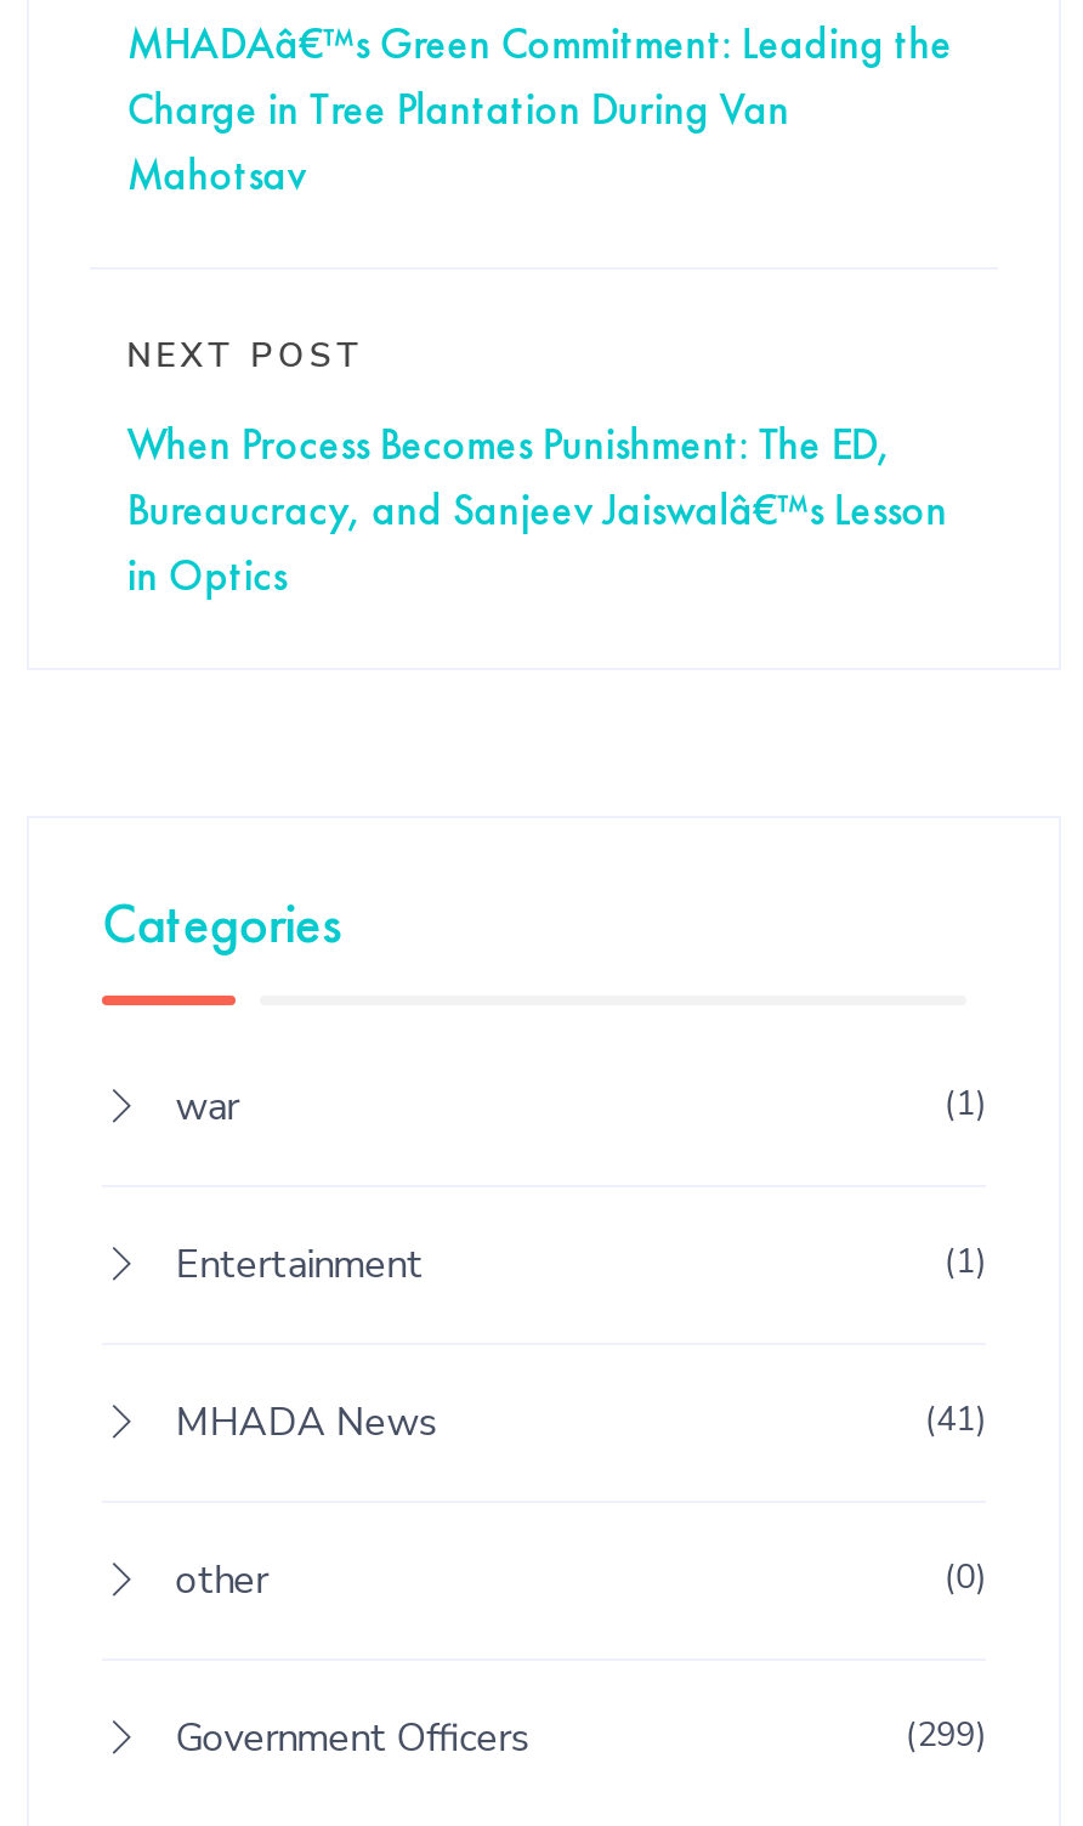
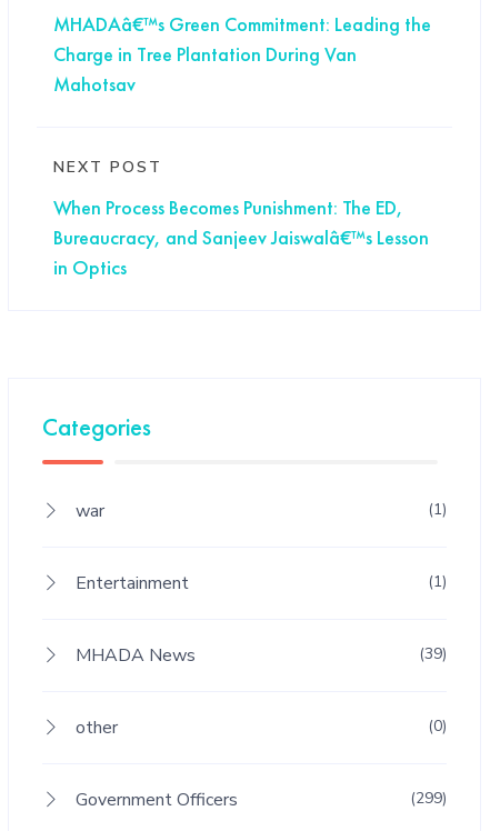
- (41)
+ (39)
